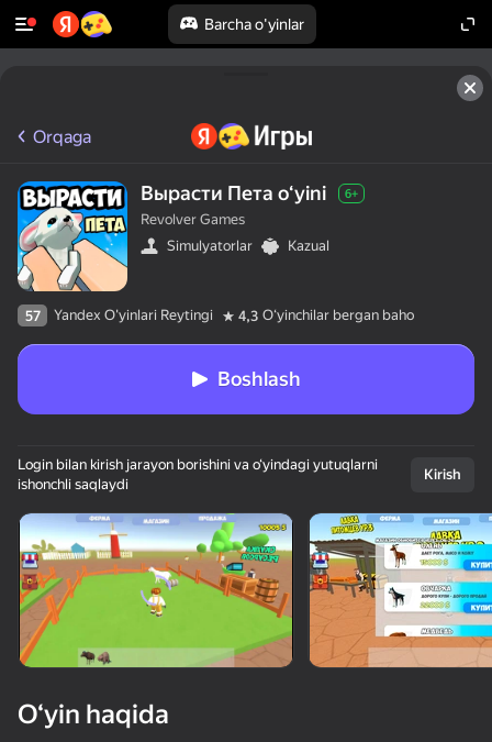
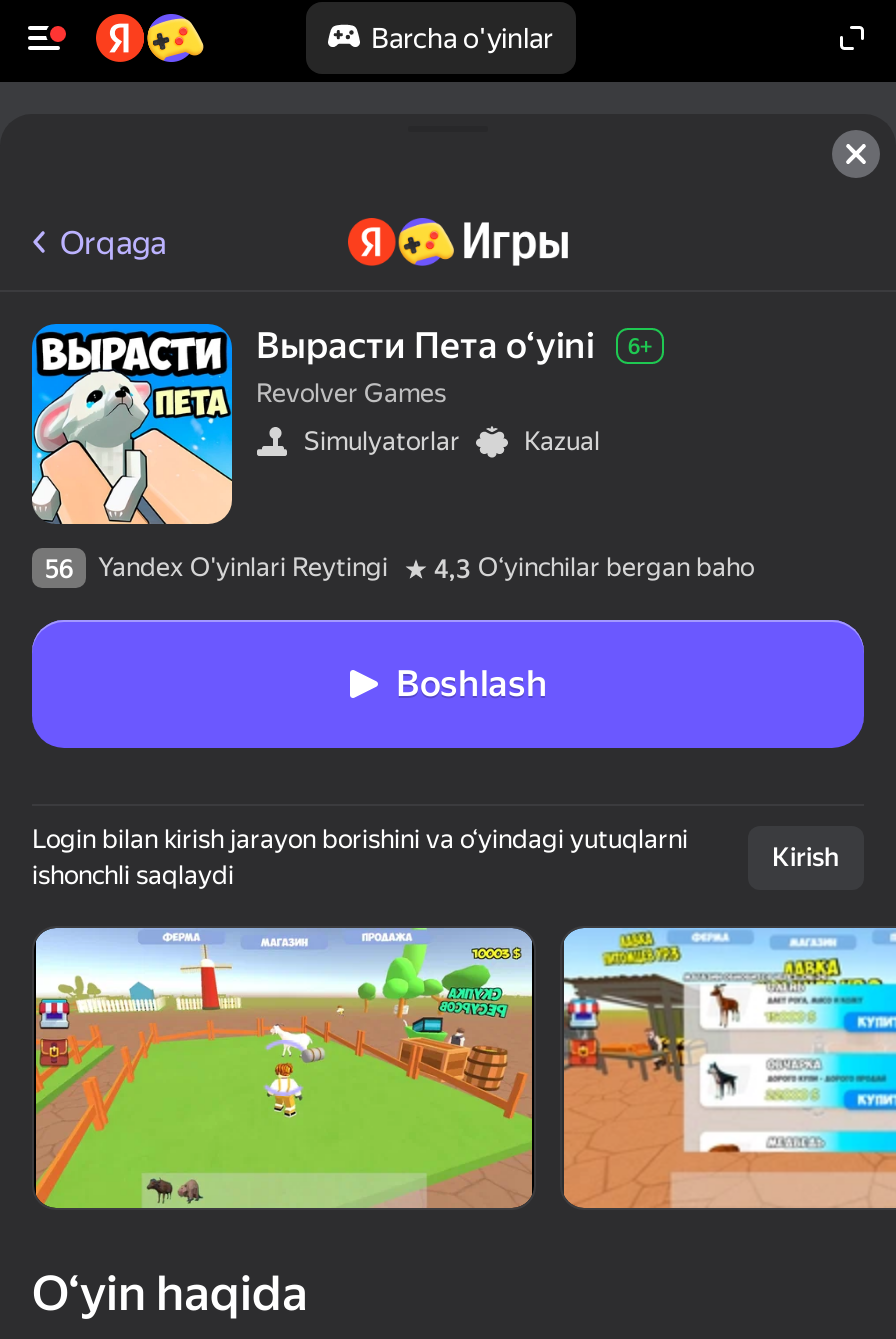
- 57
+ 56
